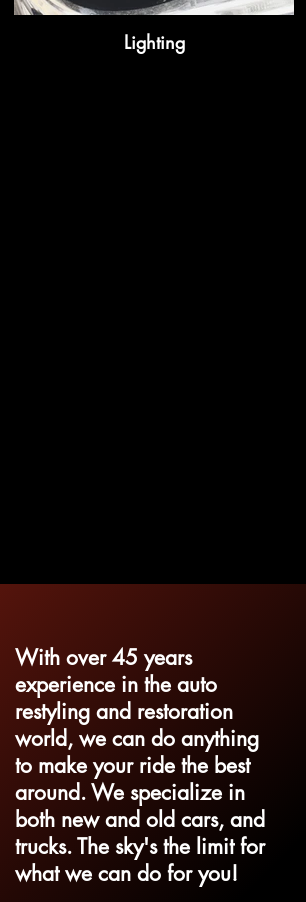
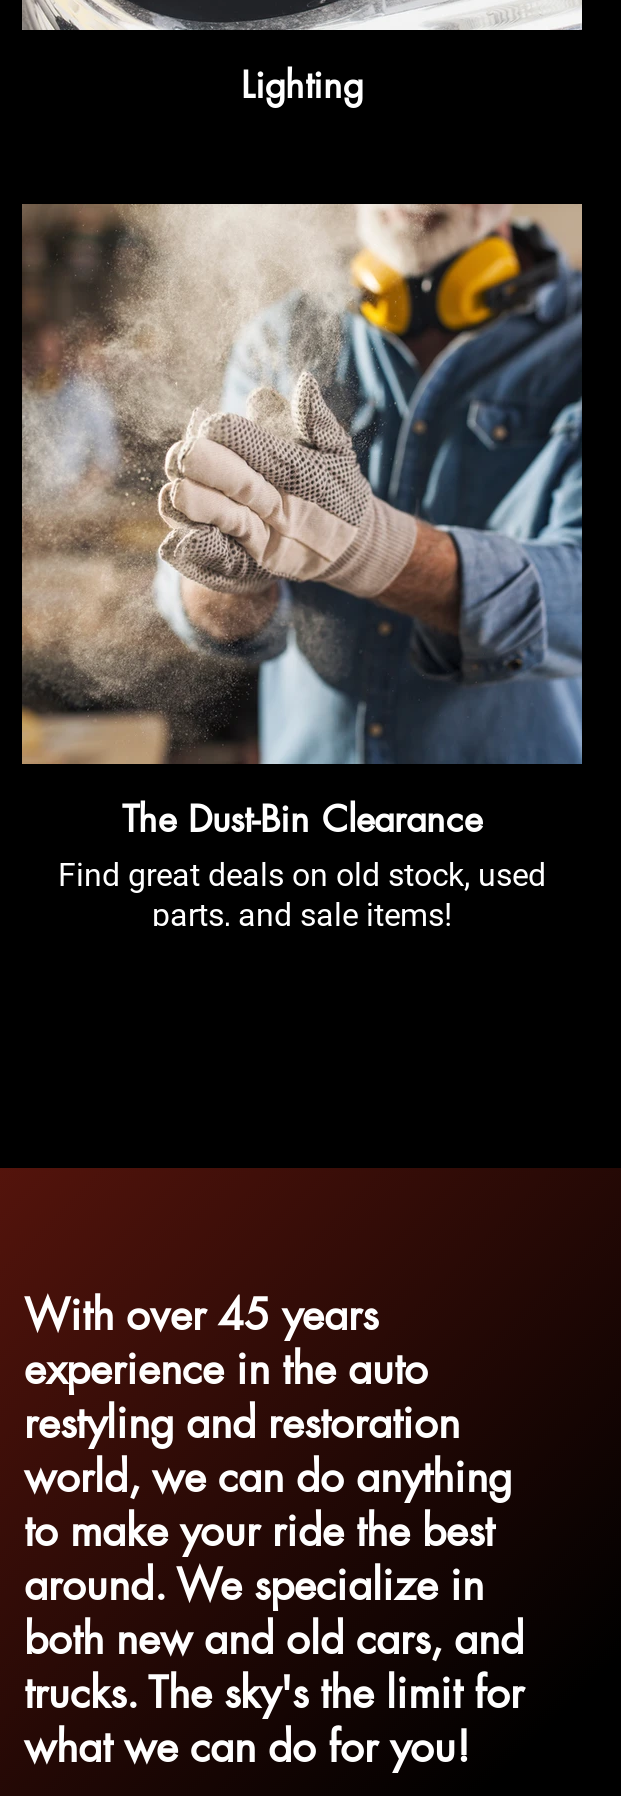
+ [image]
+ The Dust-Bin Clearance
+ Find great deals on old stock, used
+ parts, and sale items!
